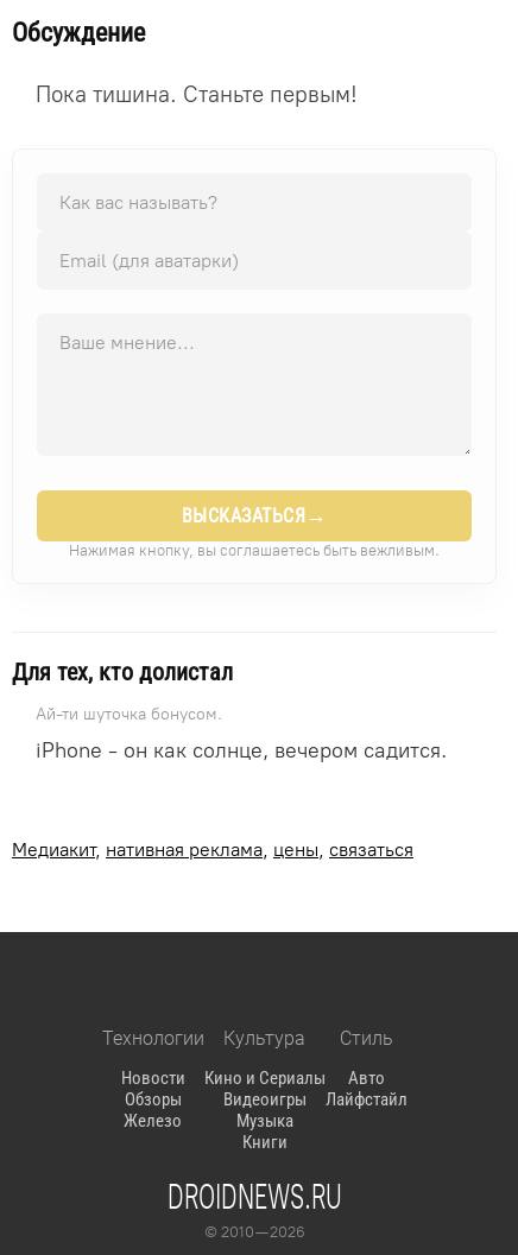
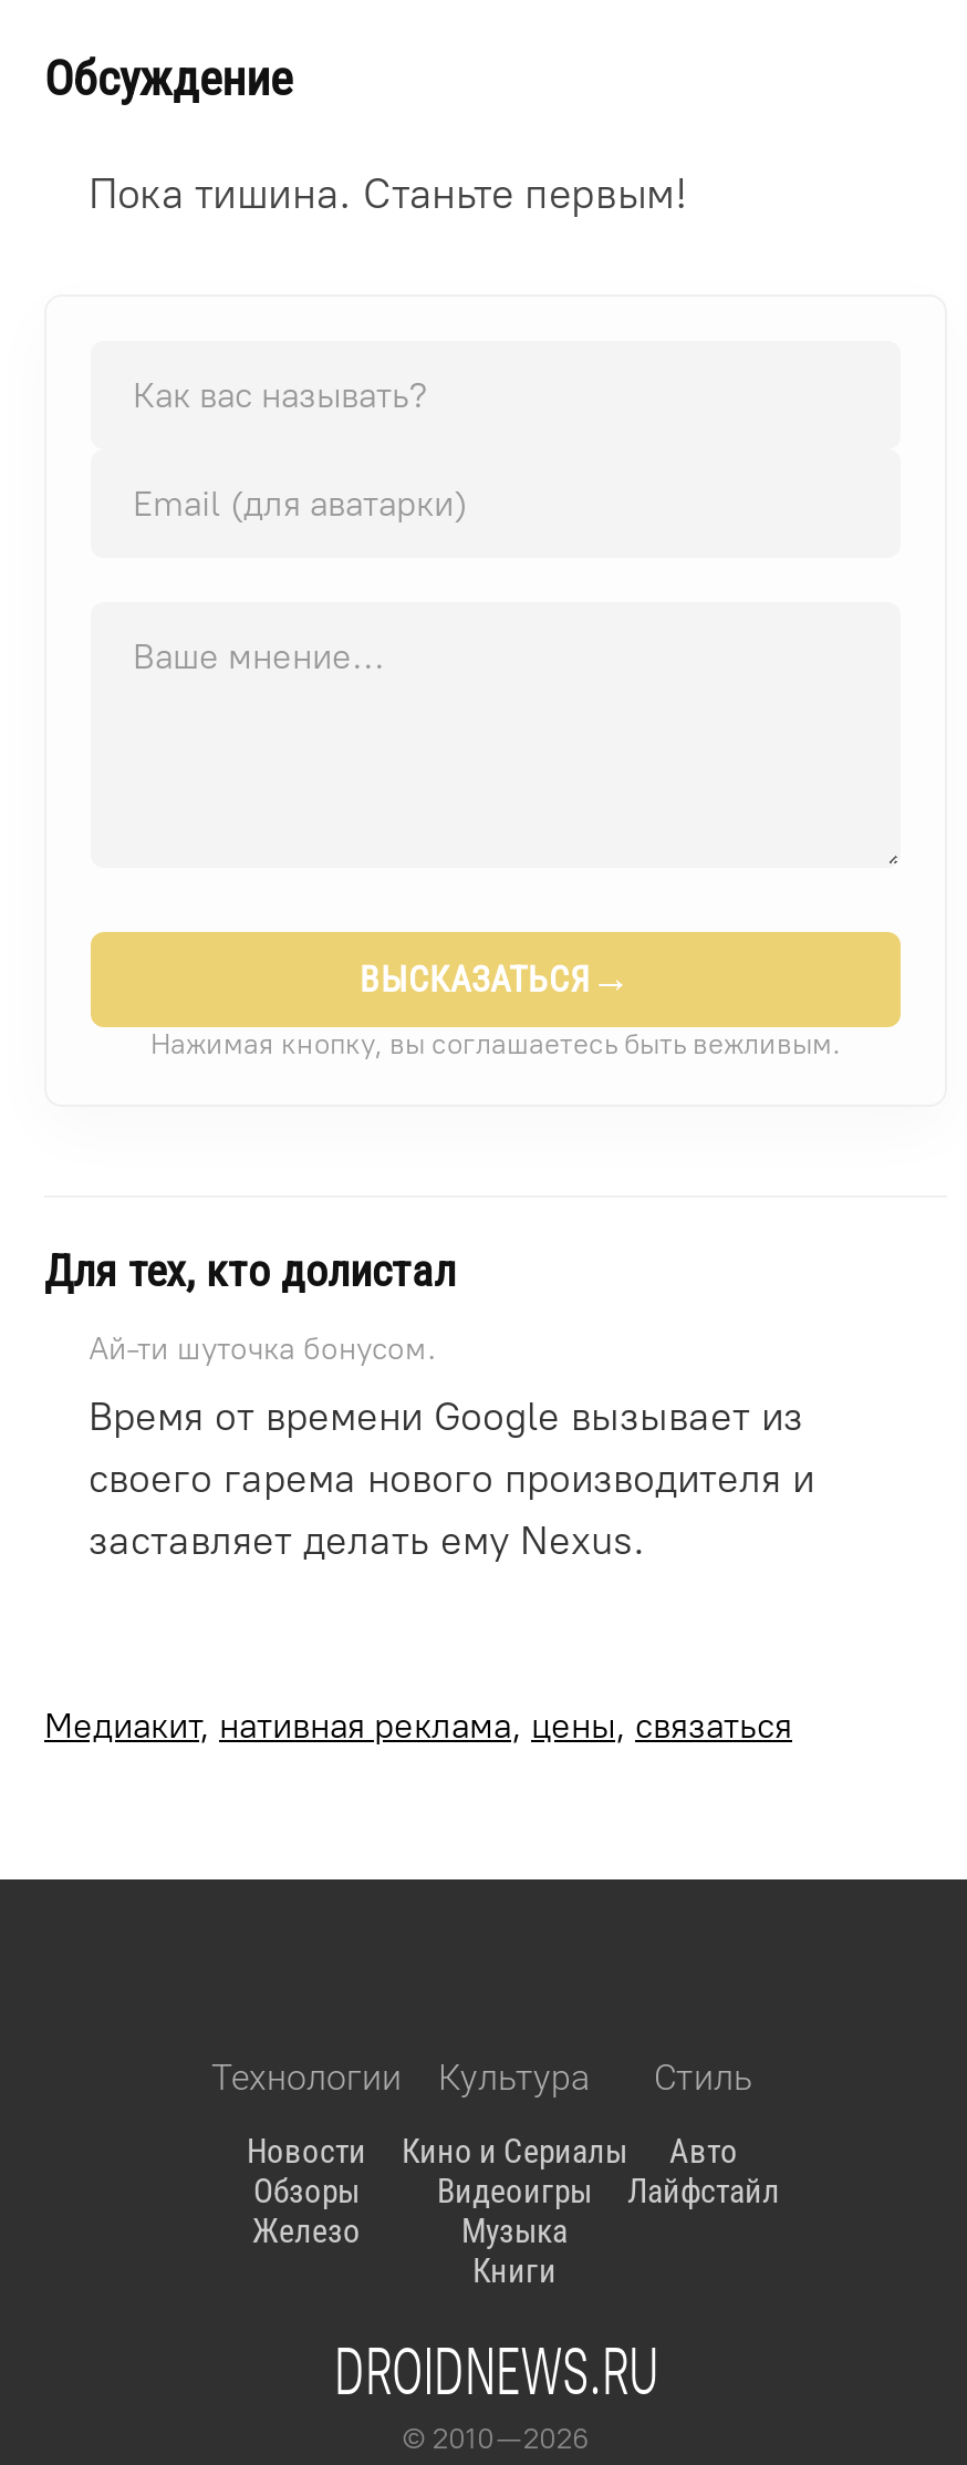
- iPhone - он как солнце, вечером садится.
+ Время от времени Google вызывает из
+ своего гарема нового производителя и
+ заставляет делать ему Nexus.
